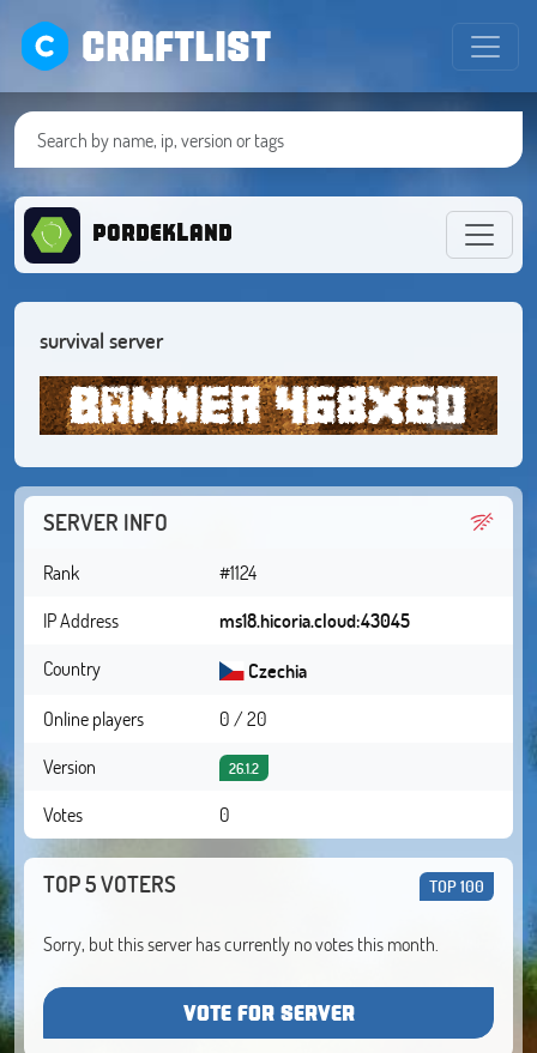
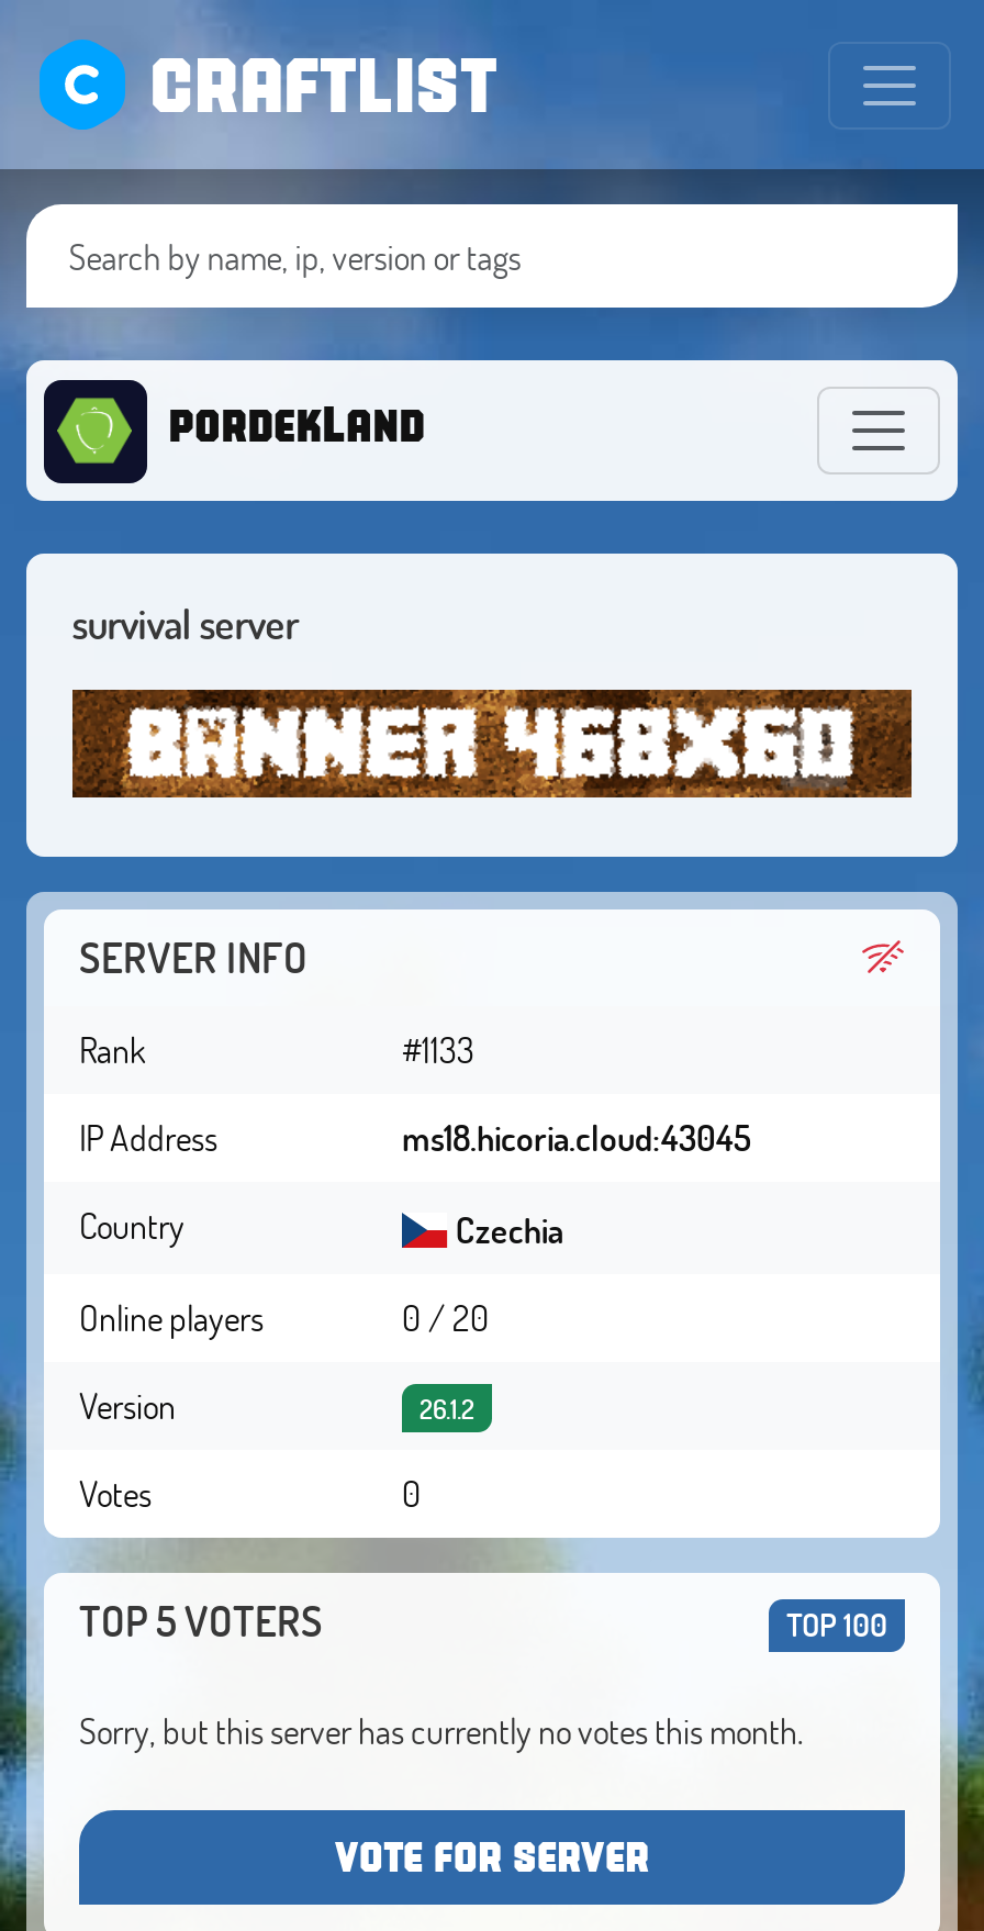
- #1124
+ #1133
